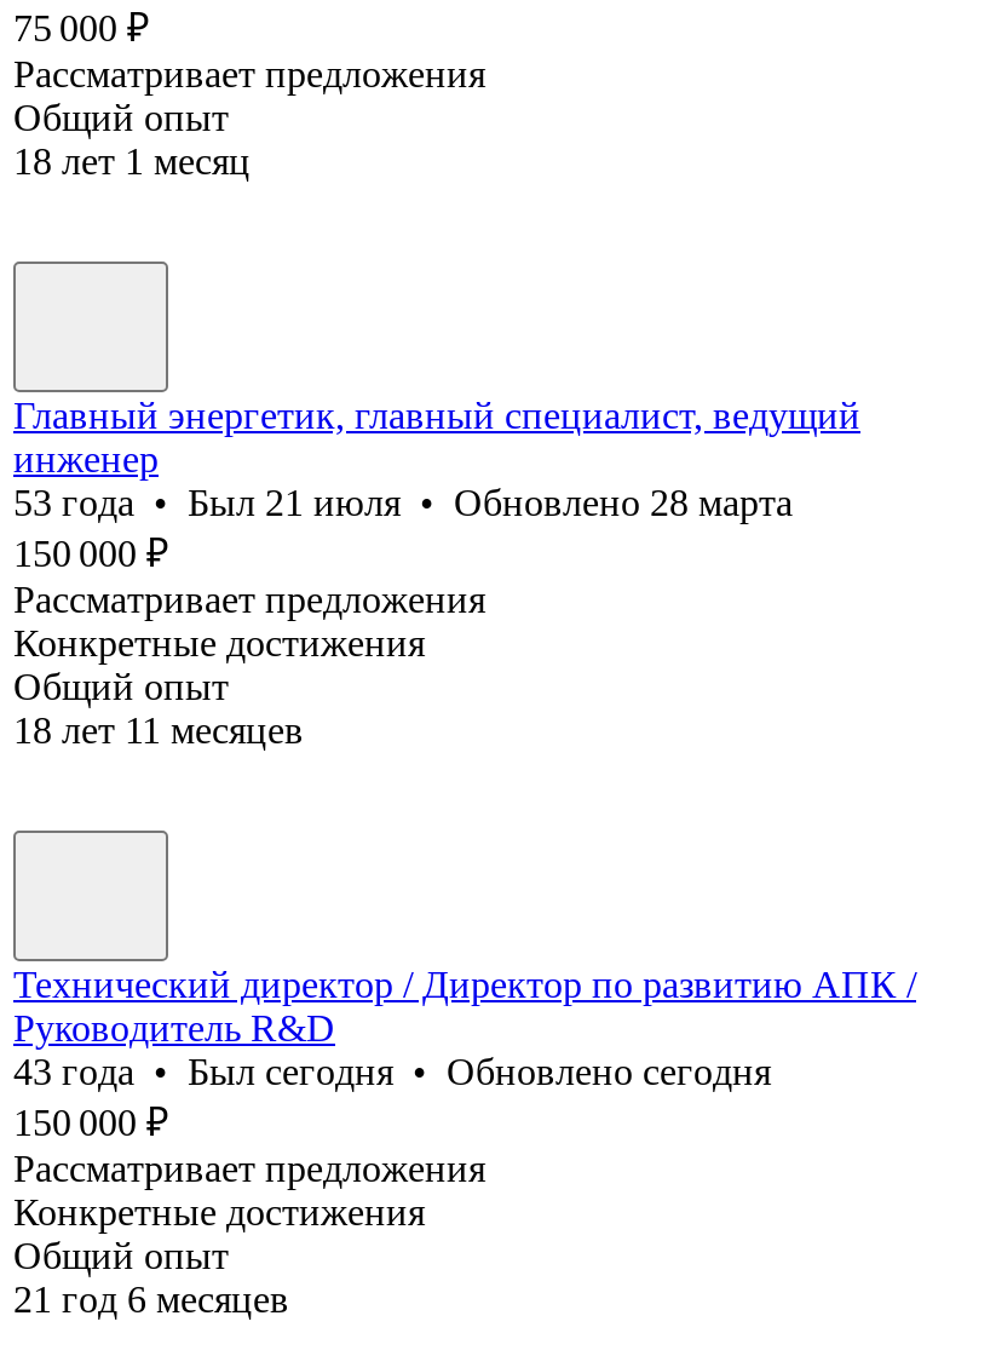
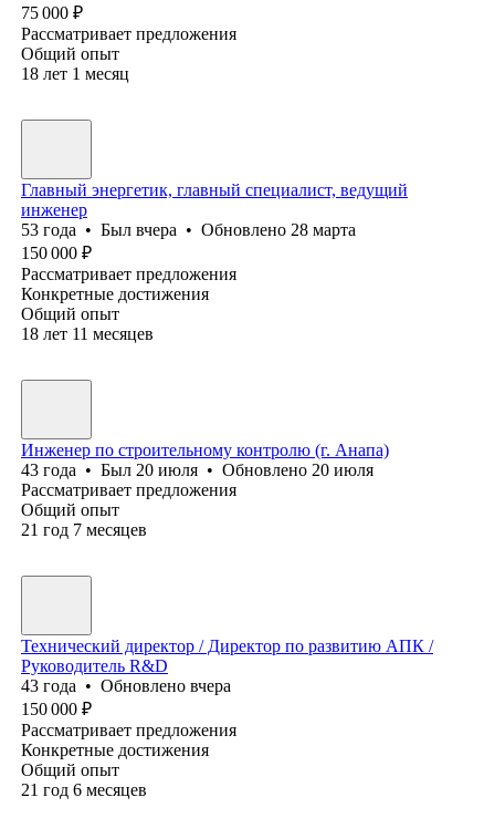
- 53 года • Был 21 июля • Обновлено 28 марта
+ 53 года • Был вчера • Обновлено 28 марта

+ Инженер по строительному контролю (г. Анапа)
+ 43 года • Был 20 июля • Обновлено 20 июля
+ Рассматривает предложения
+ Общий опыт
+ 21 год 7 месяцев

- 43 года • Был сегодня • Обновлено сегодня
+ 43 года • Обновлено вчера
